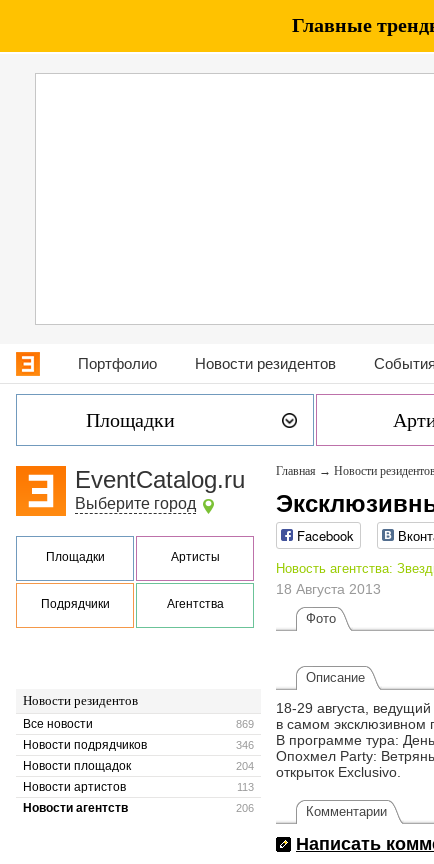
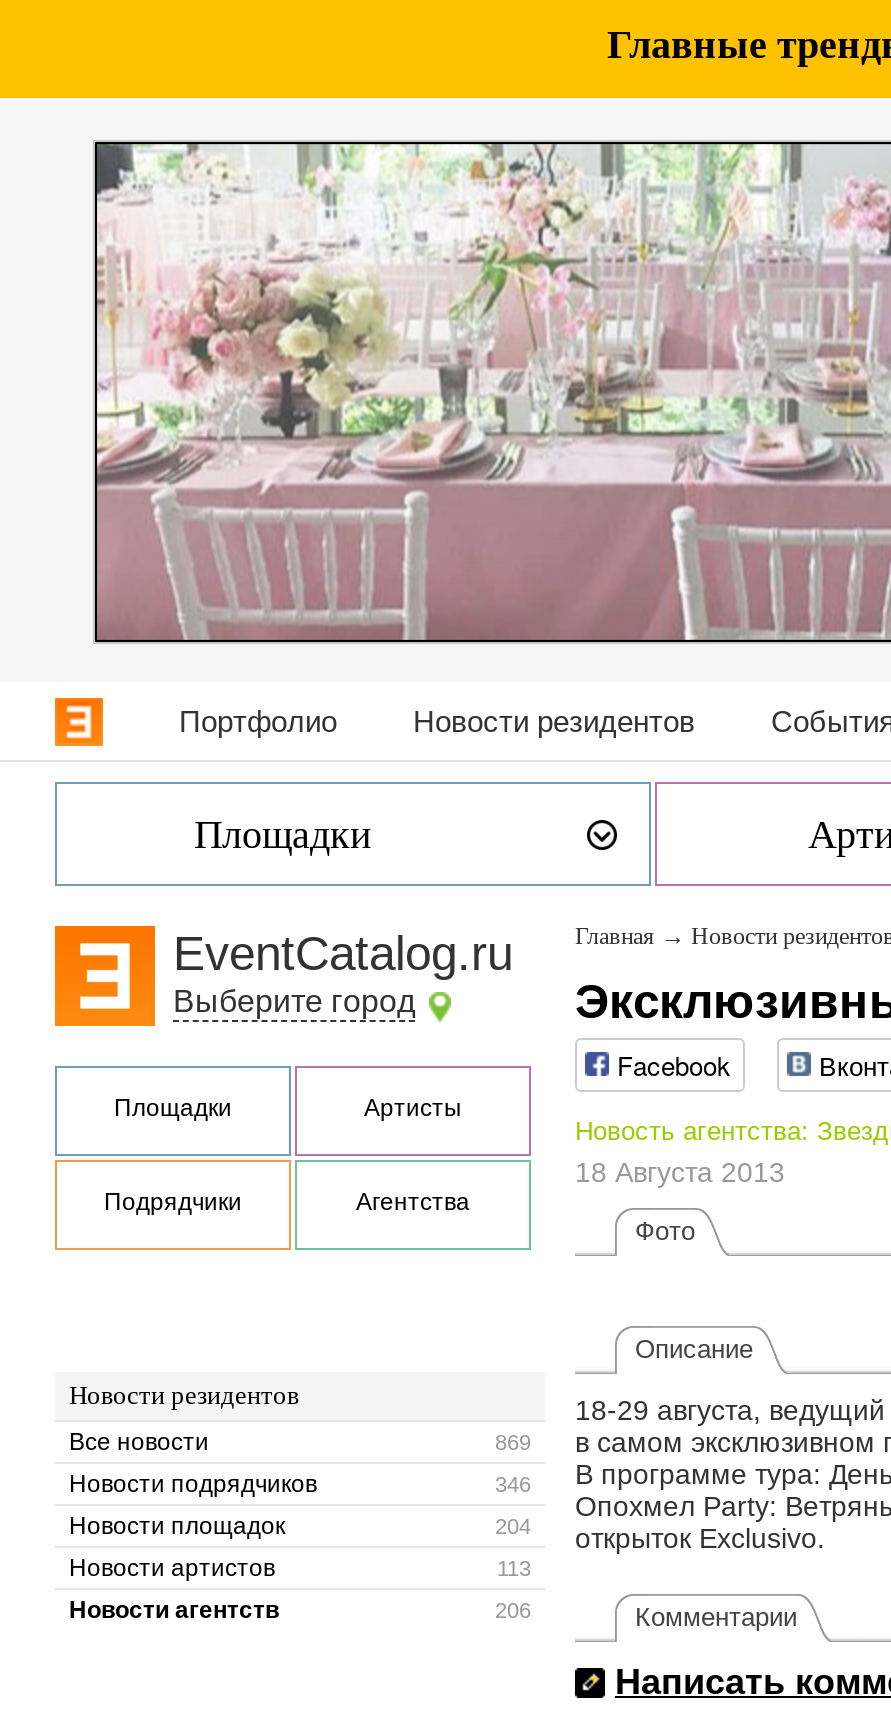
+ [image]
